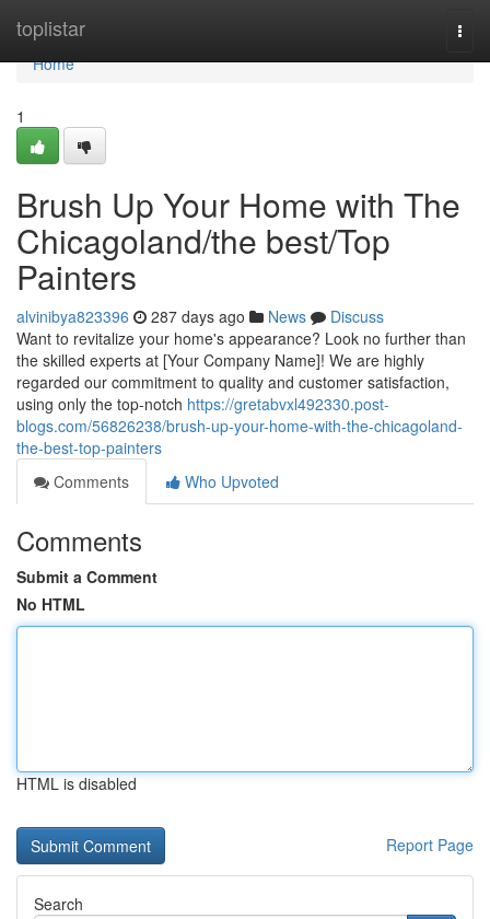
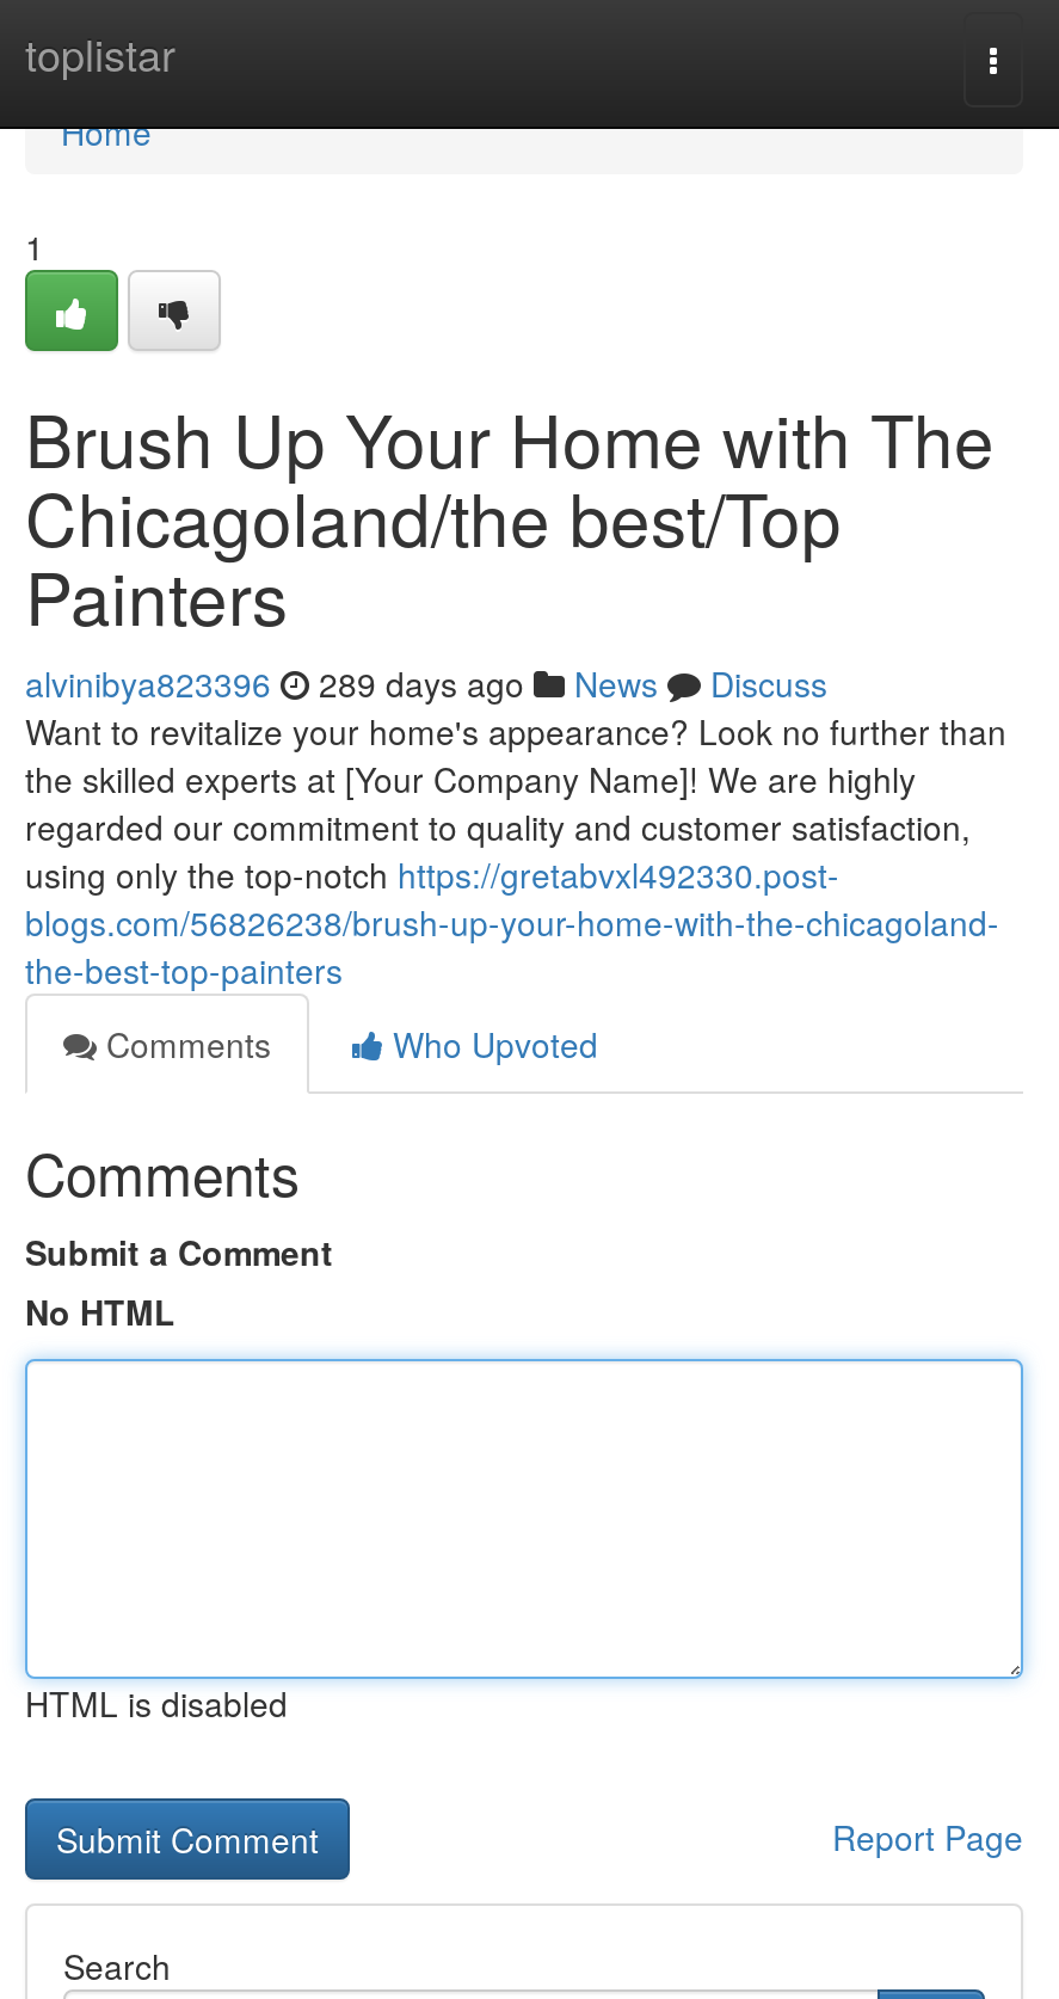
- alvinibya823396 287 days ago News Discuss
+ alvinibya823396 289 days ago News Discuss
